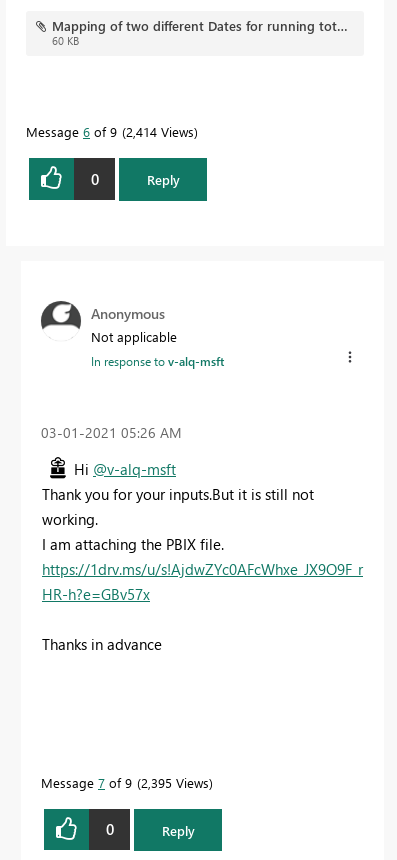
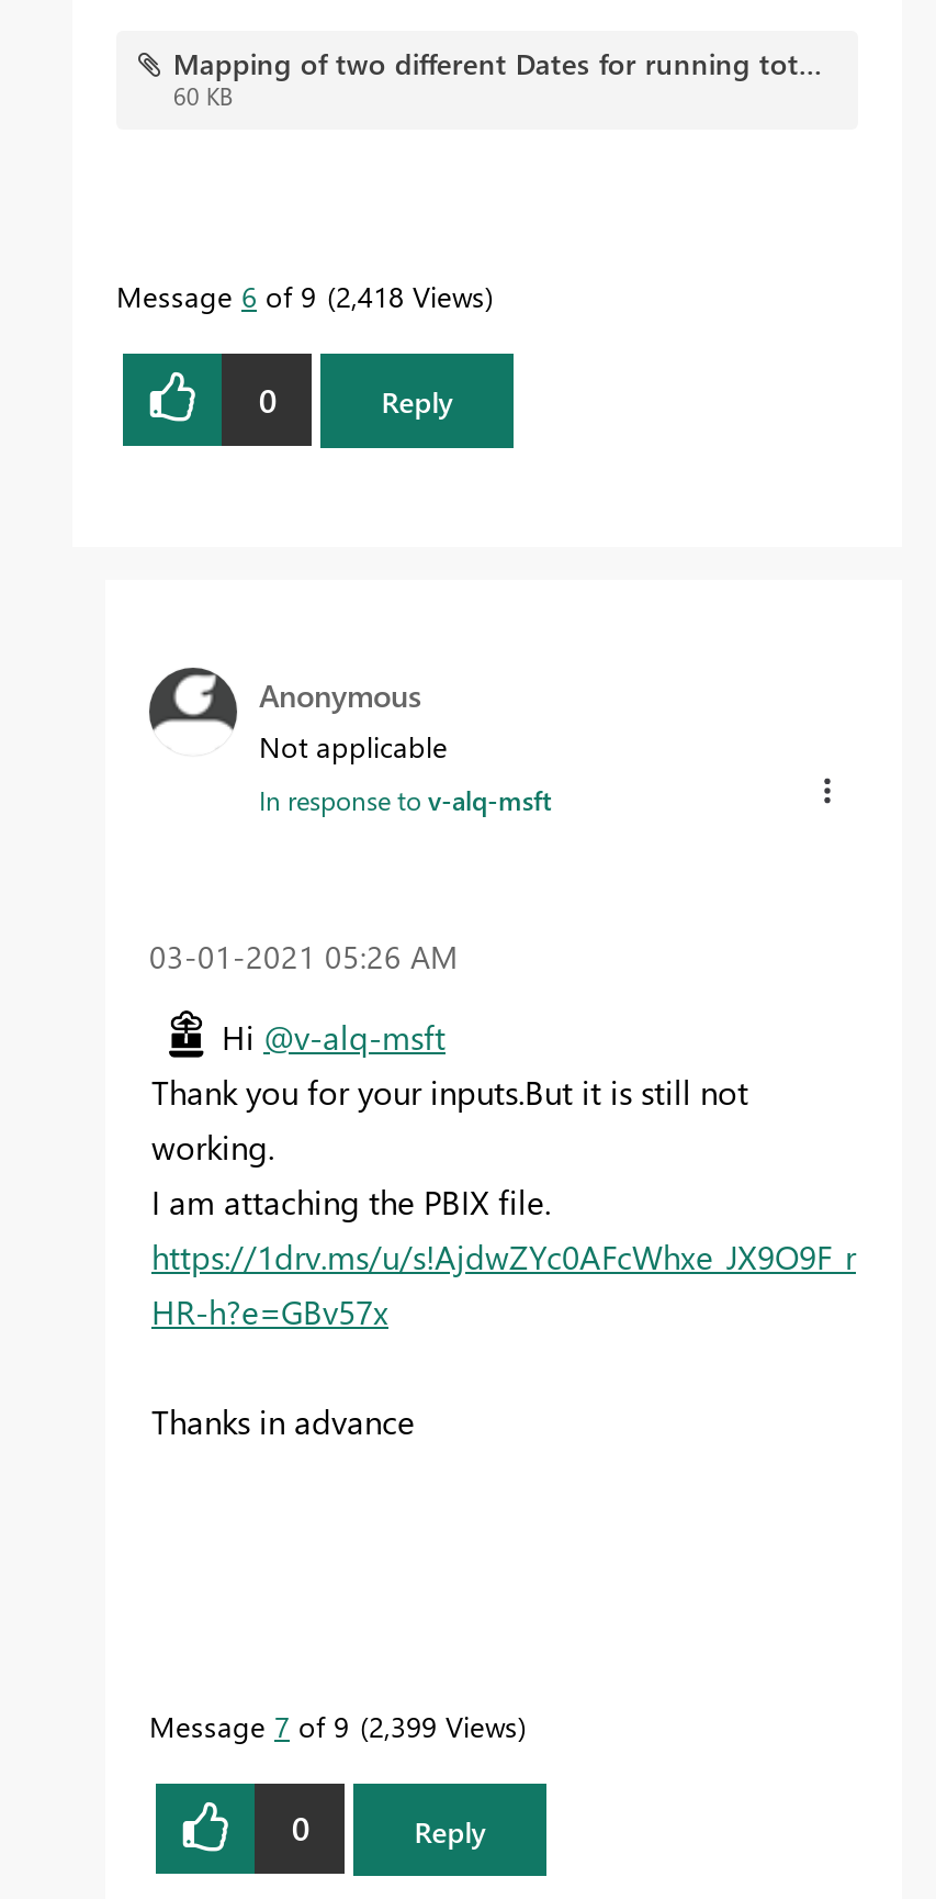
- Message 6 of 9 2,414 Views
+ Message 6 of 9 2,418 Views

- Message 7 of 9 2,395 Views
+ Message 7 of 9 2,399 Views
